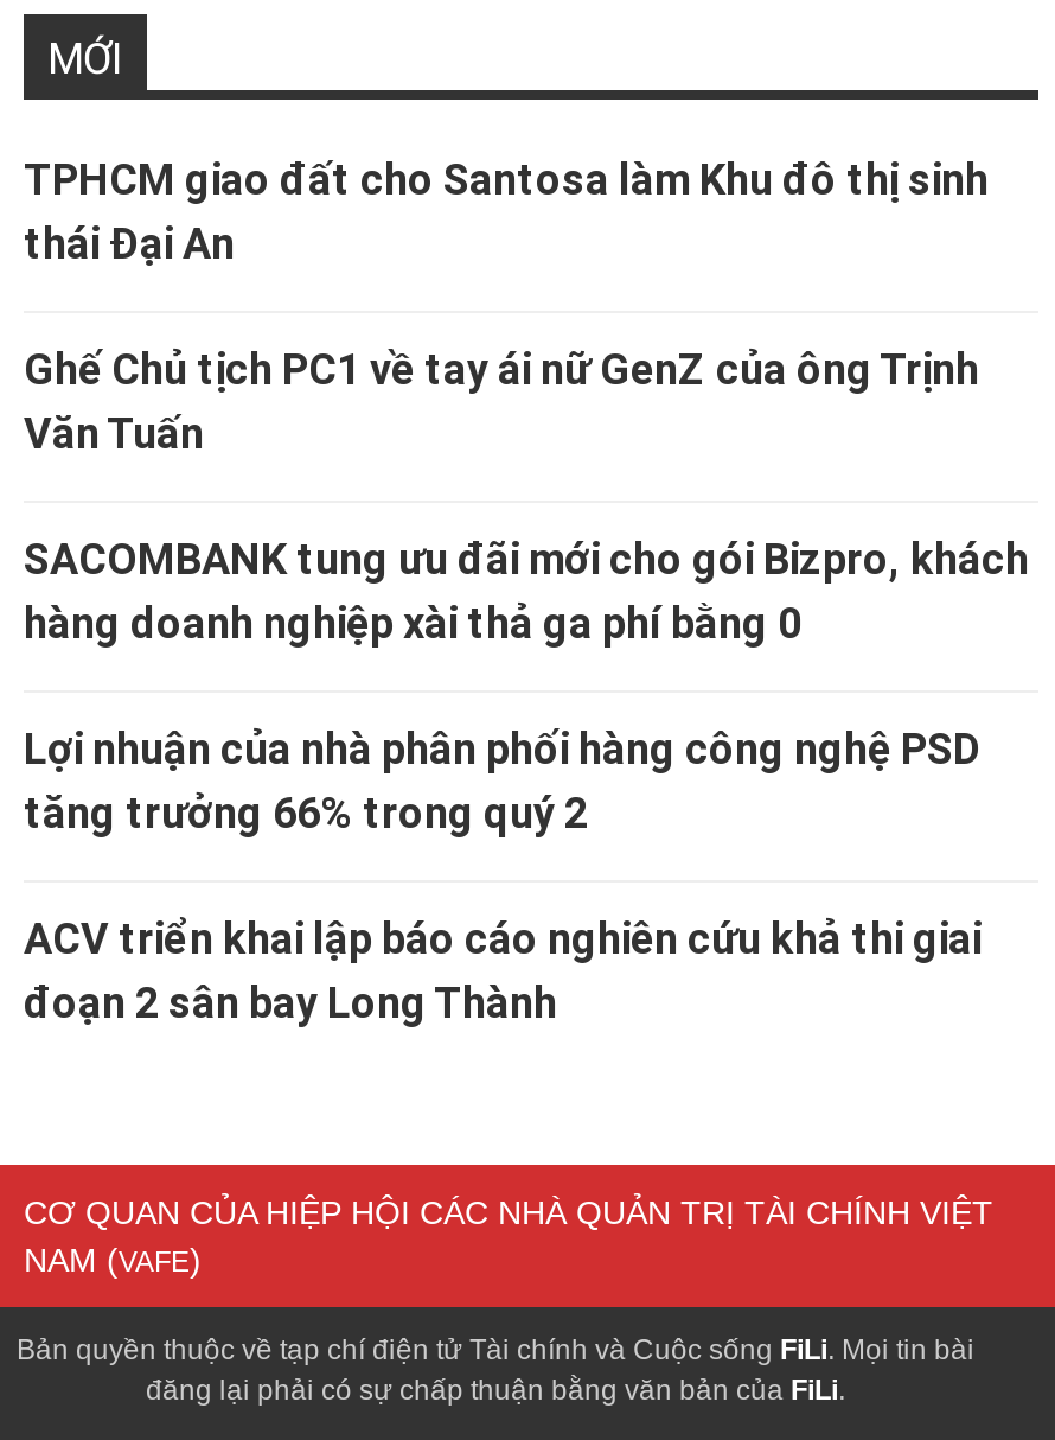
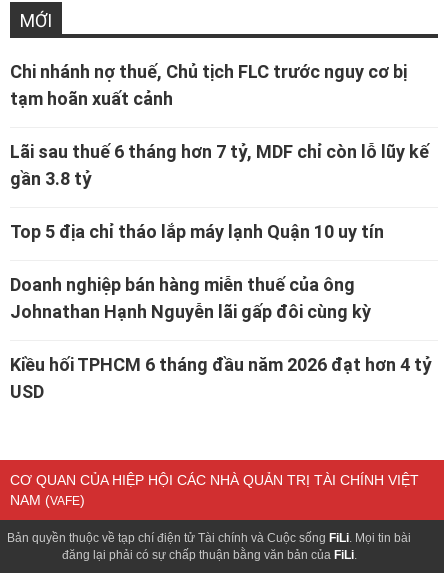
- TPHCM giao đất cho Santosa làm Khu đô thị sinh
- thái Đại An
+ Chi nhánh nợ thuế, Chủ tịch FLC trước nguy cơ bị
+ tạm hoãn xuất cảnh

- Ghế Chủ tịch PC1 về tay ái nữ GenZ của ông Trịnh
- Văn Tuấn
+ Lãi sau thuế 6 tháng hơn 7 tỷ, MDF chỉ còn lỗ lũy kế
+ gần 3.8 tỷ

- SACOMBANK tung ưu đãi mới cho gói Bizpro, khách
- hàng doanh nghiệp xài thả ga phí bằng 0
+ Top 5 địa chỉ tháo lắp máy lạnh Quận 10 uy tín

- Lợi nhuận của nhà phân phối hàng công nghệ PSD
- tăng trưởng 66% trong quý 2
+ Doanh nghiệp bán hàng miễn thuế của ông
+ Johnathan Hạnh Nguyễn lãi gấp đôi cùng kỳ

- ACV triển khai lập báo cáo nghiên cứu khả thi giai
- đoạn 2 sân bay Long Thành
+ Kiều hối TPHCM 6 tháng đầu năm 2026 đạt hơn 4 tỷ
+ USD
